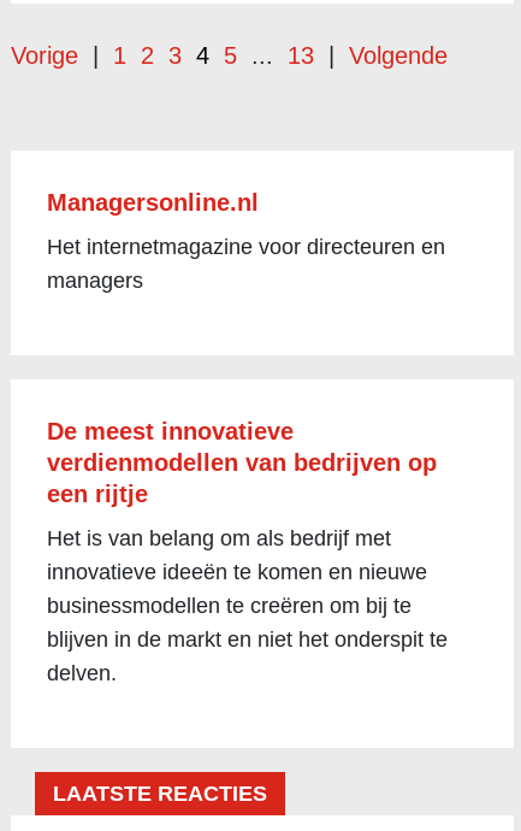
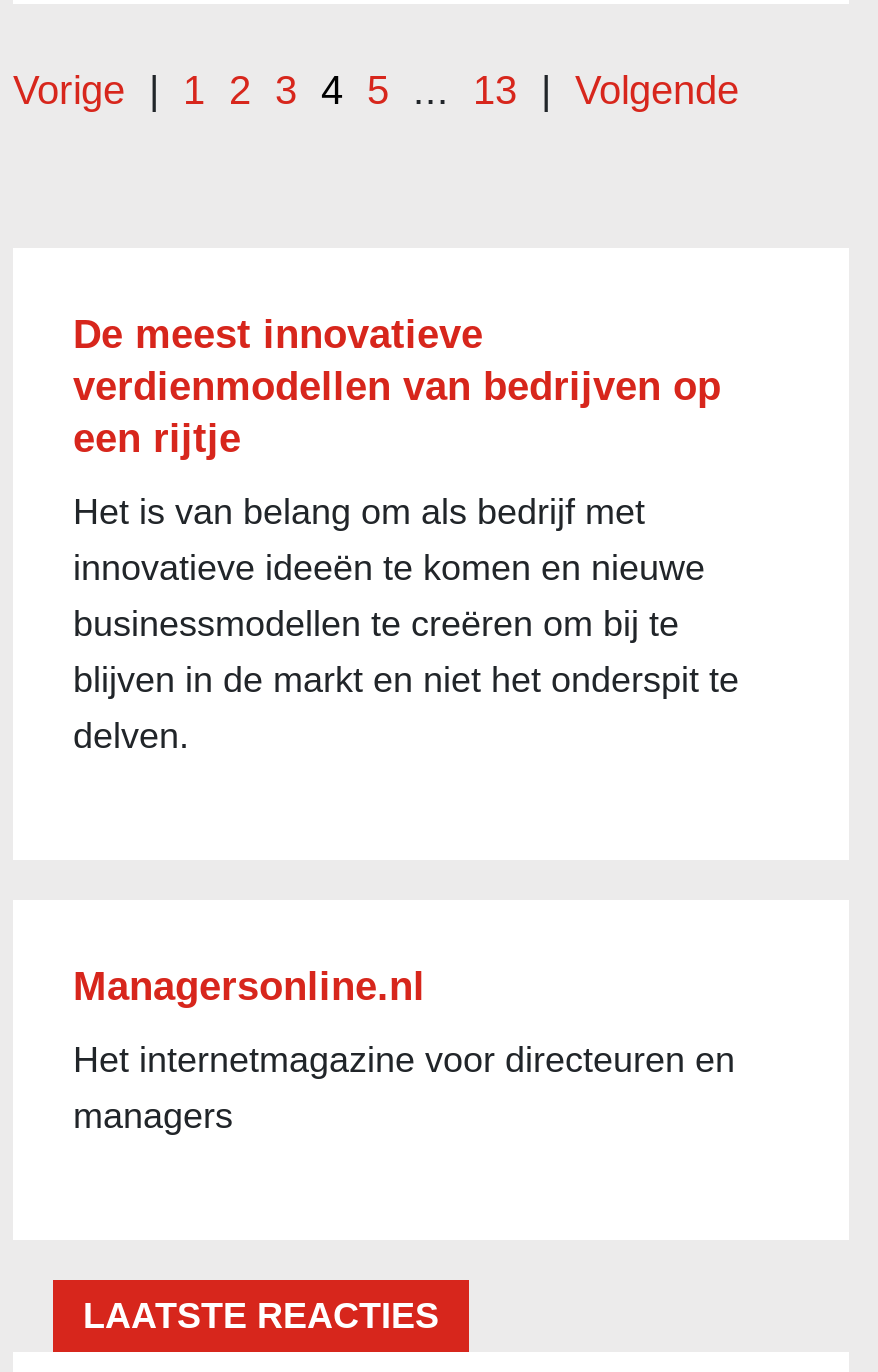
moved down: Managersonline.nl | Het internetmagazine voor directeuren en | managers

moved up: De meest innovatieve | verdienmodellen van bedrijven op | een rijtje | Het is van belang om als bedrijf met | innovatieve ideeën te komen en nieuwe | businessmodellen te creëren om bij te | blijven in de markt en niet het onderspit te | delven.
